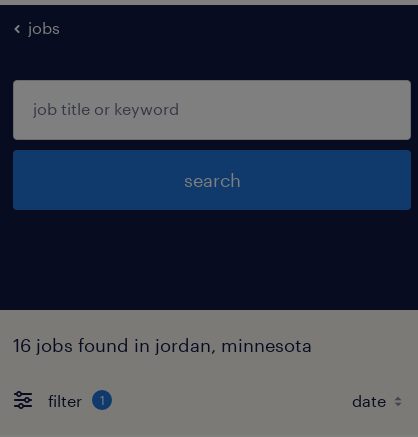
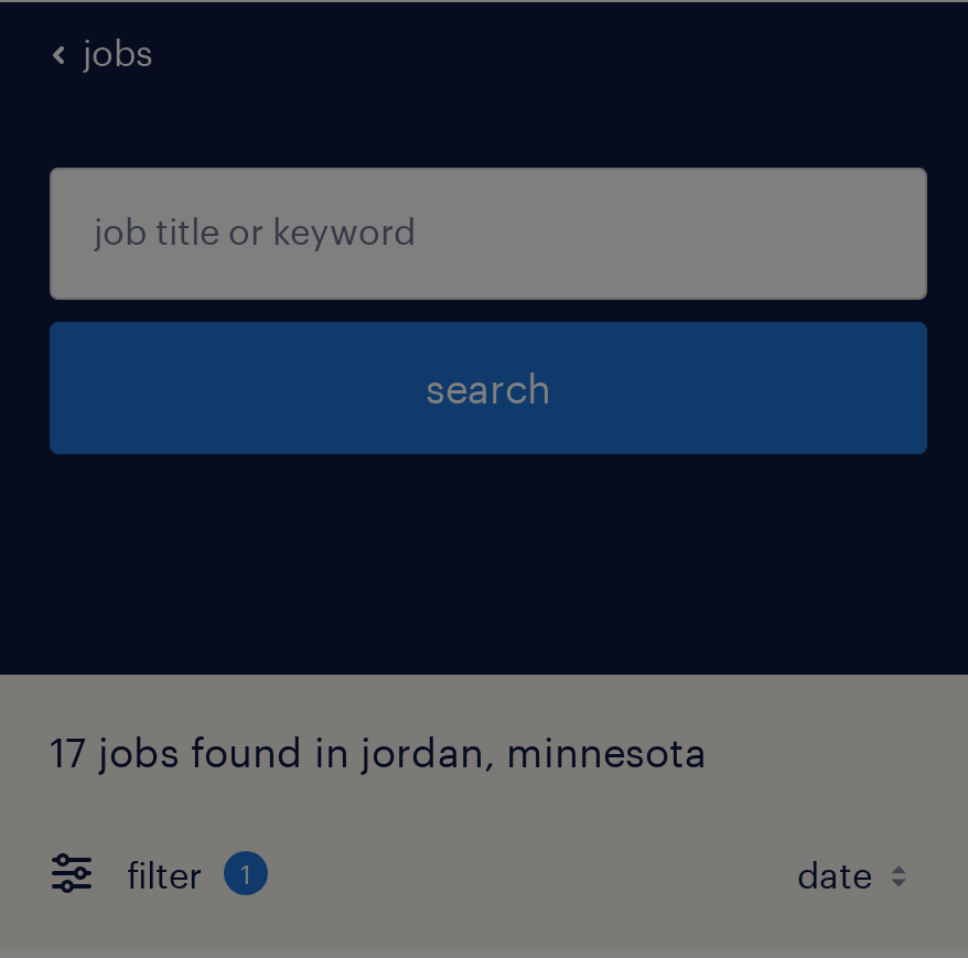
- 16 jobs found in jordan, minnesota
+ 17 jobs found in jordan, minnesota
